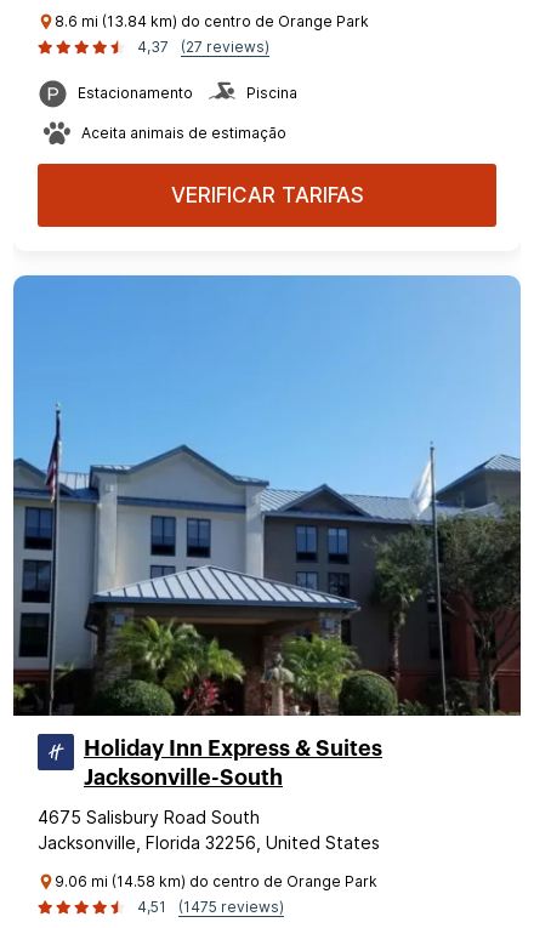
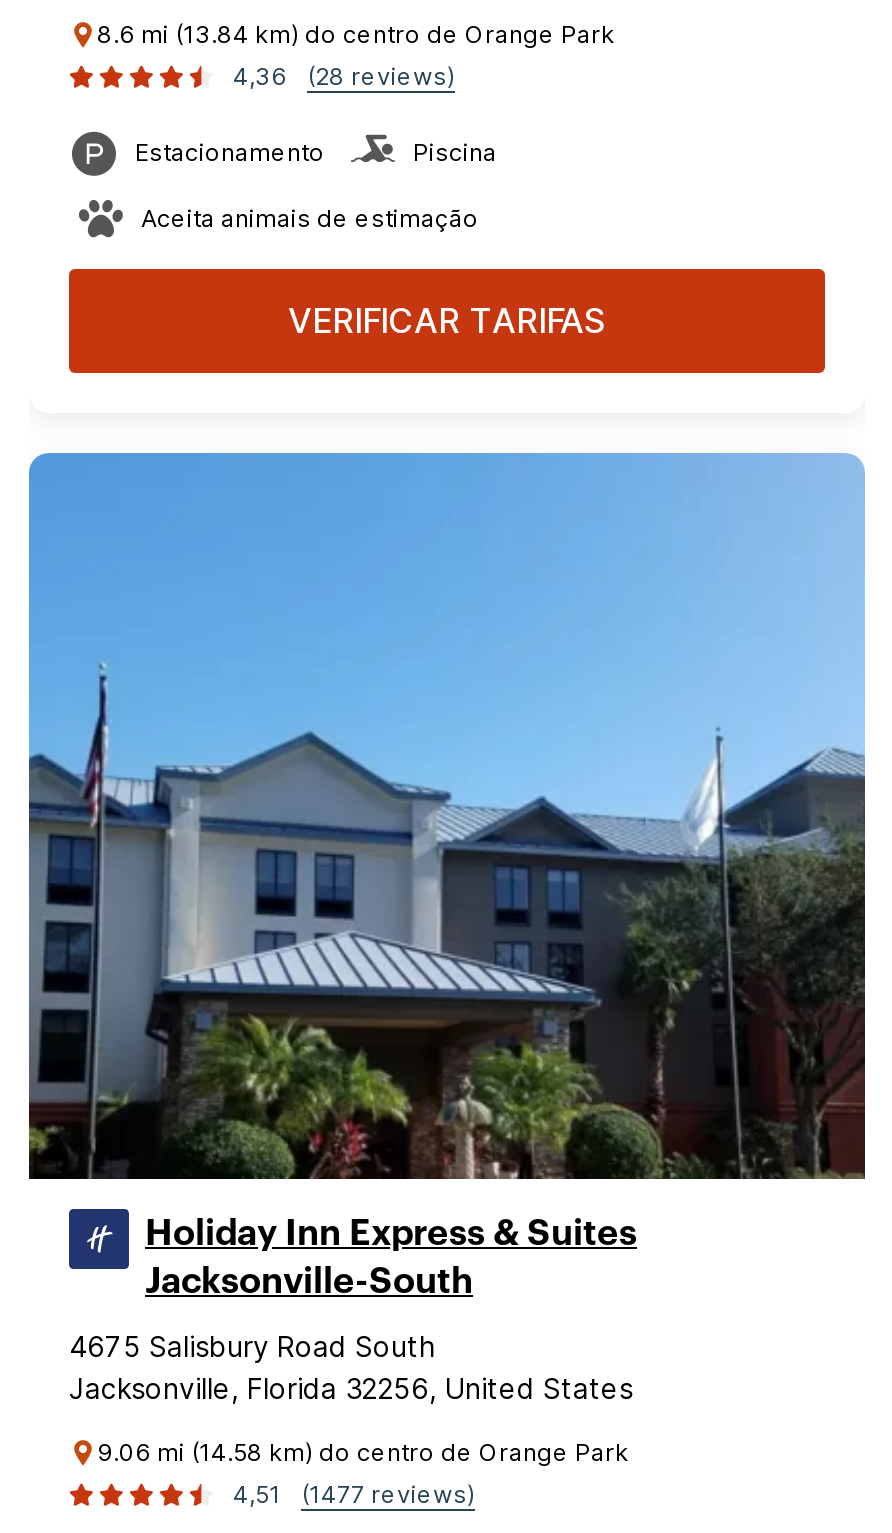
- 4,37
+ 4,36

- (27 reviews)
+ (28 reviews)

- 4,51 (1475 reviews)
+ 4,51 (1477 reviews)
